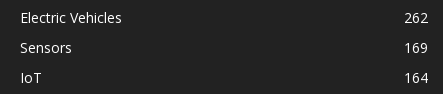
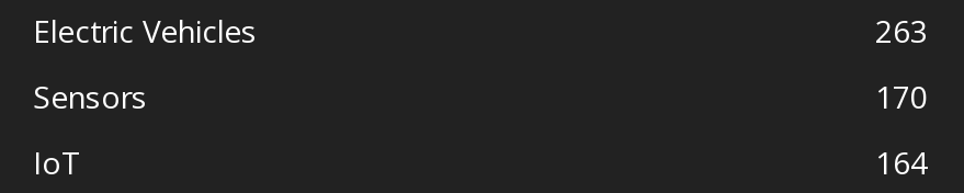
- 262
+ 263

- 169
+ 170
